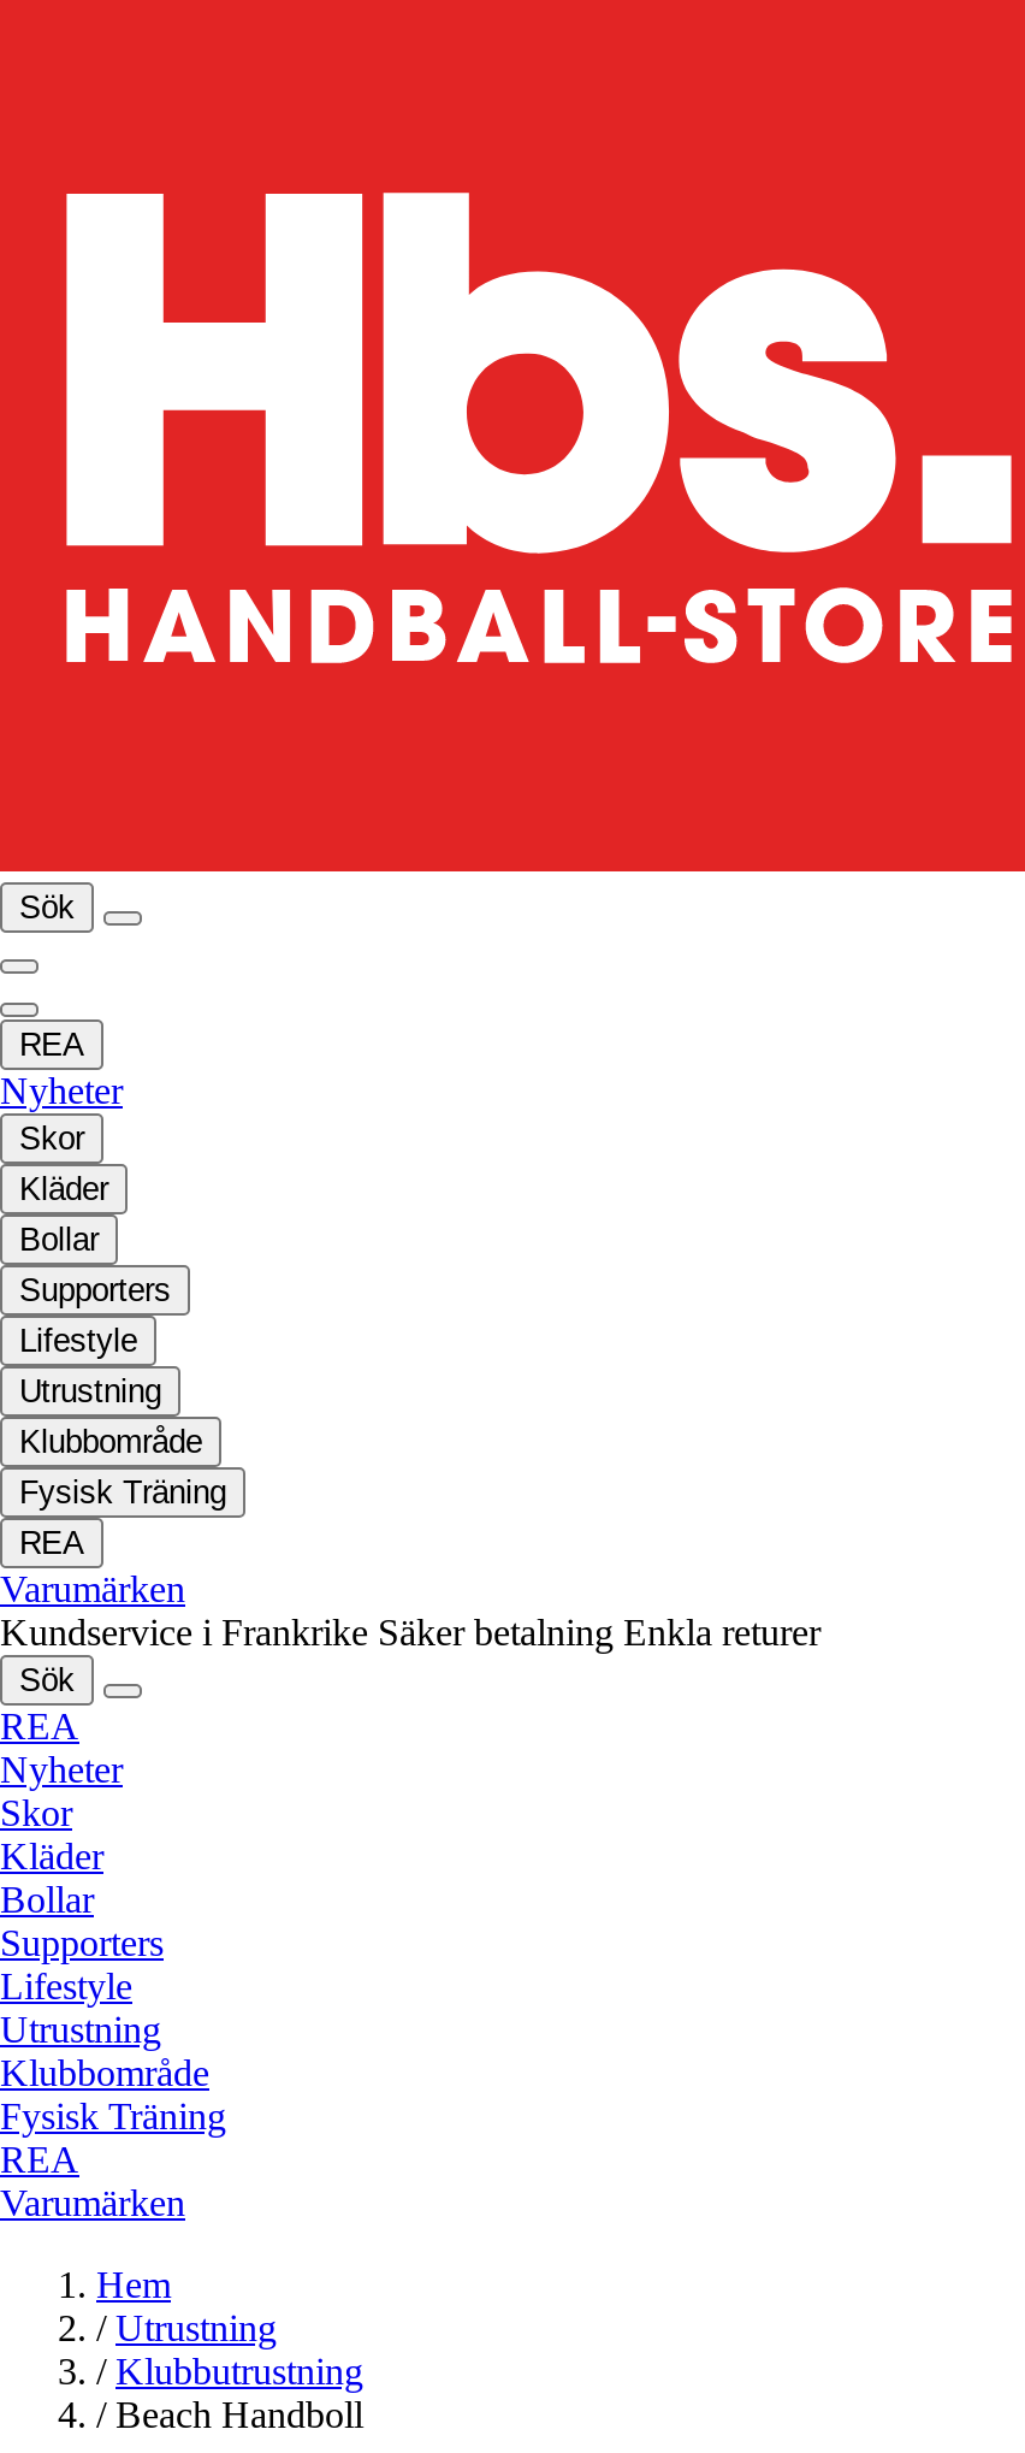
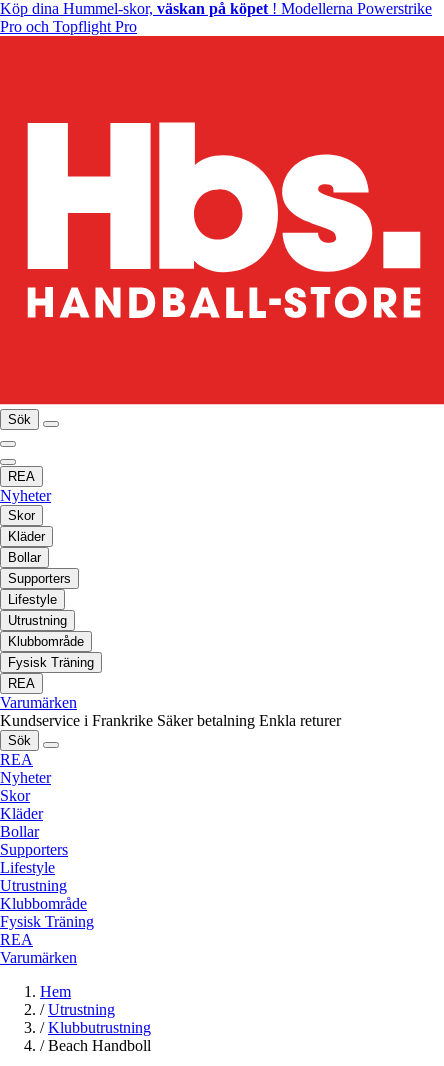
+ Köp dina Hummel-skor, väskan på köpet! Modellerna Powerstrike
+ Pro och Topflight Pro
